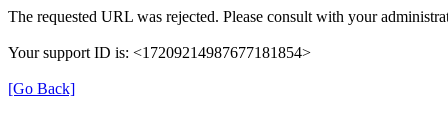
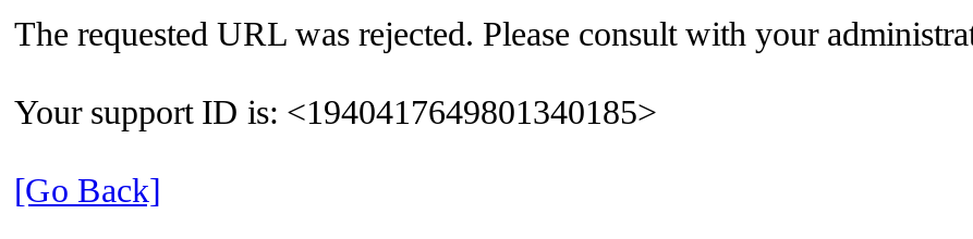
- Your support ID is: <17209214987677181854>
+ Your support ID is: <1940417649801340185>
